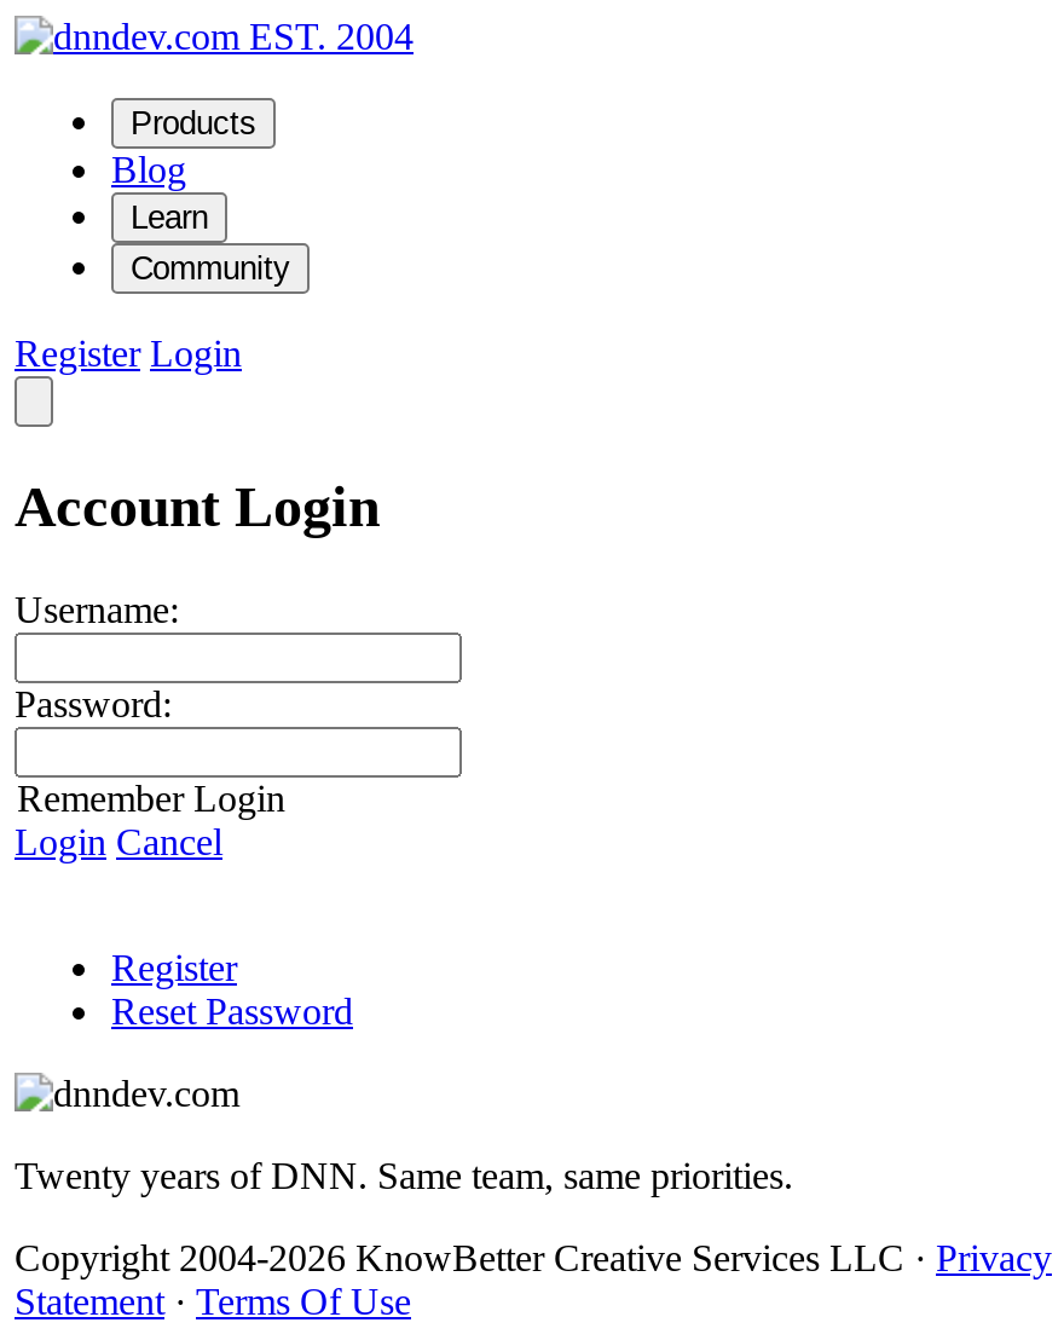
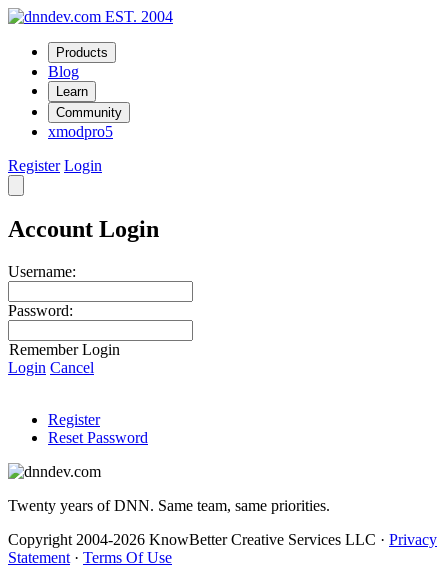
+ xmodpro5
